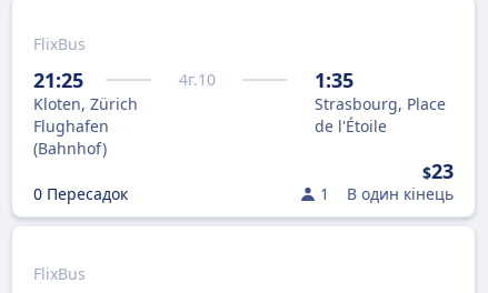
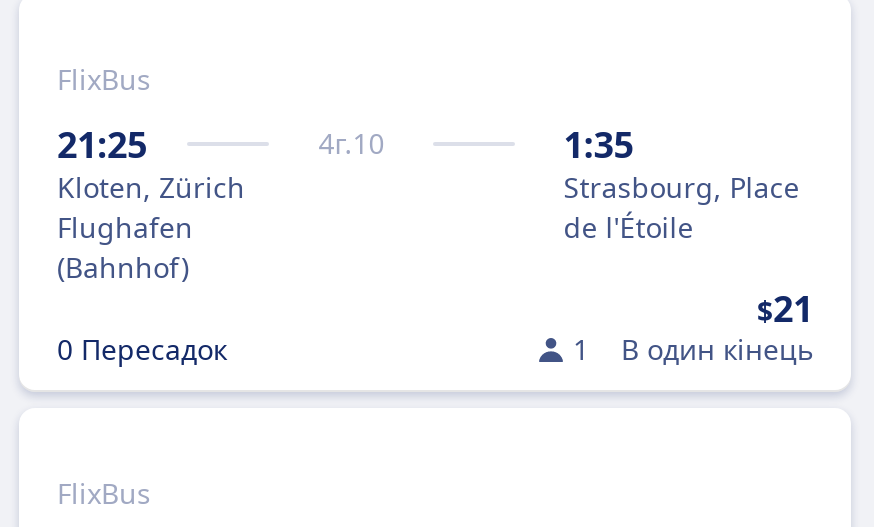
- $23
+ $21
